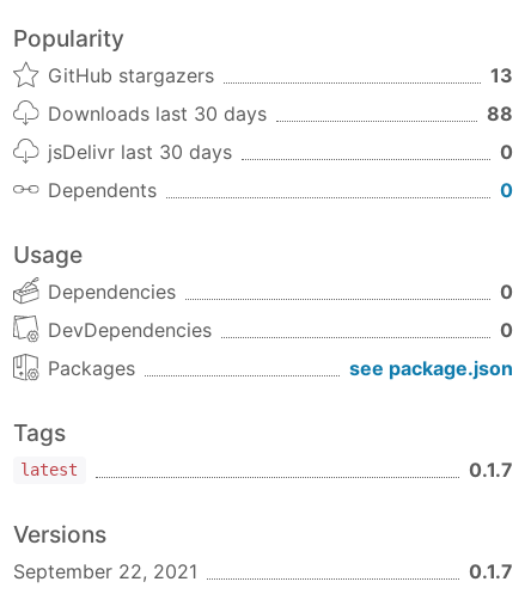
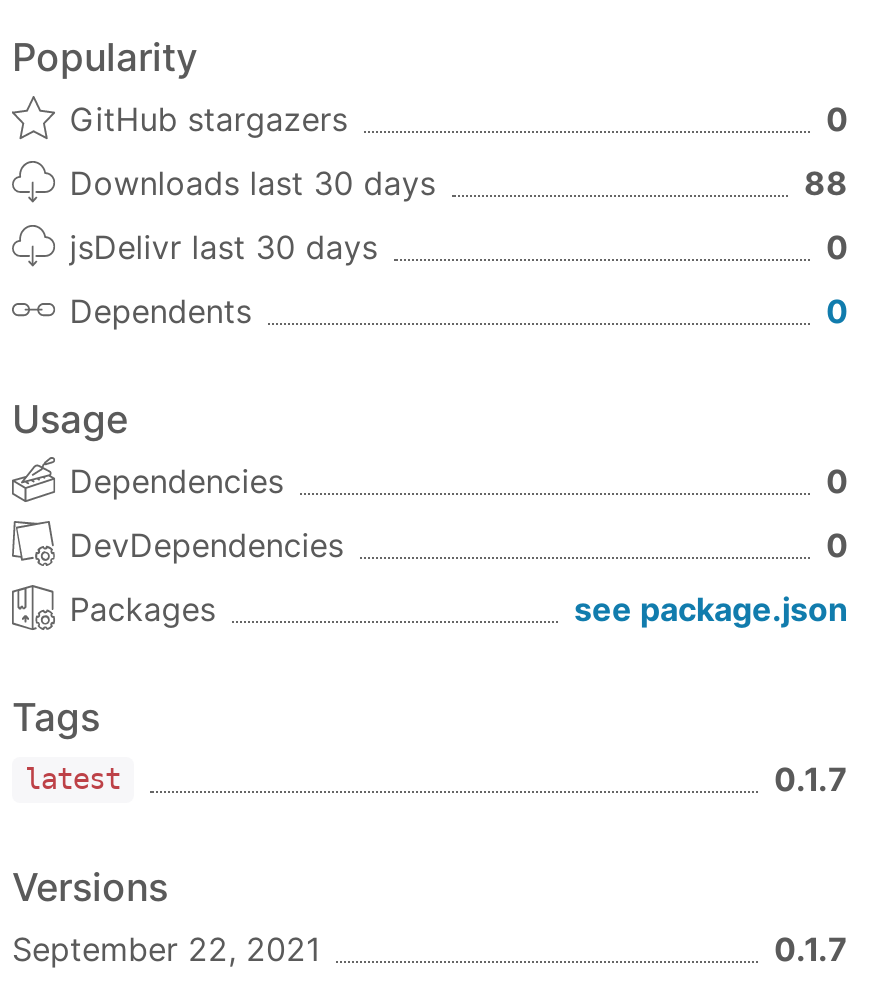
- 13
+ 0
